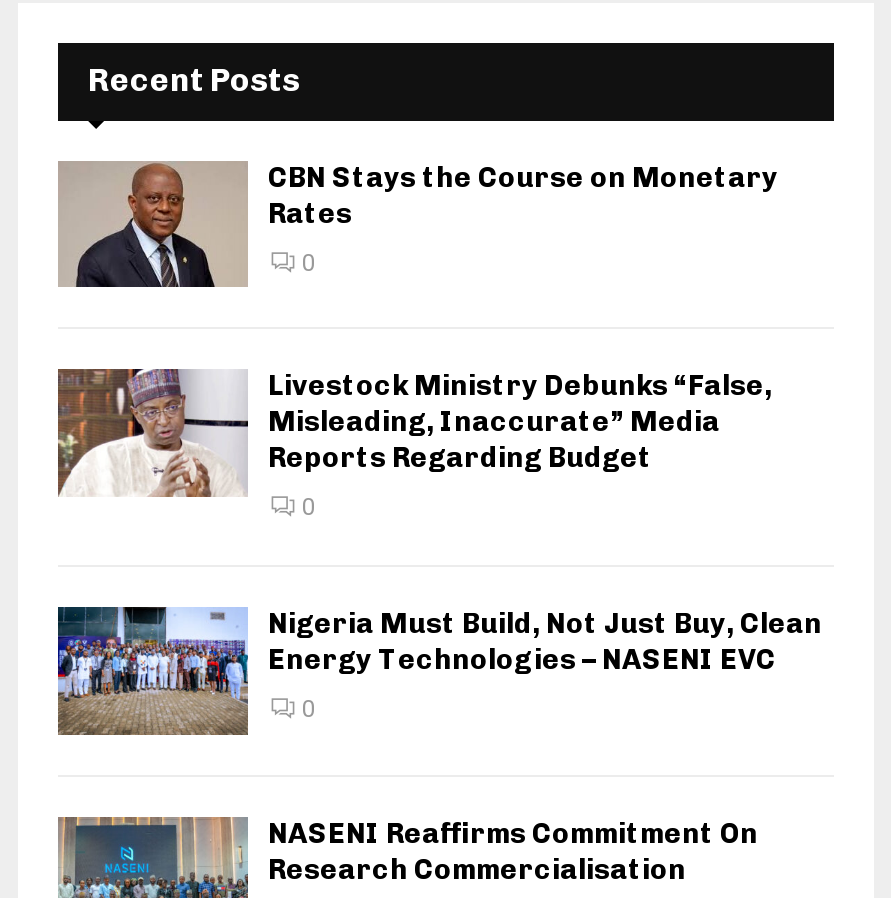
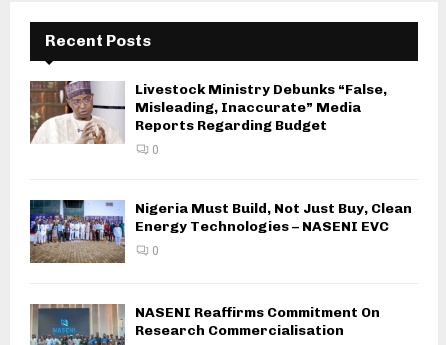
- [image]
- CBN Stays the Course on Monetary
- Rates
- 0
